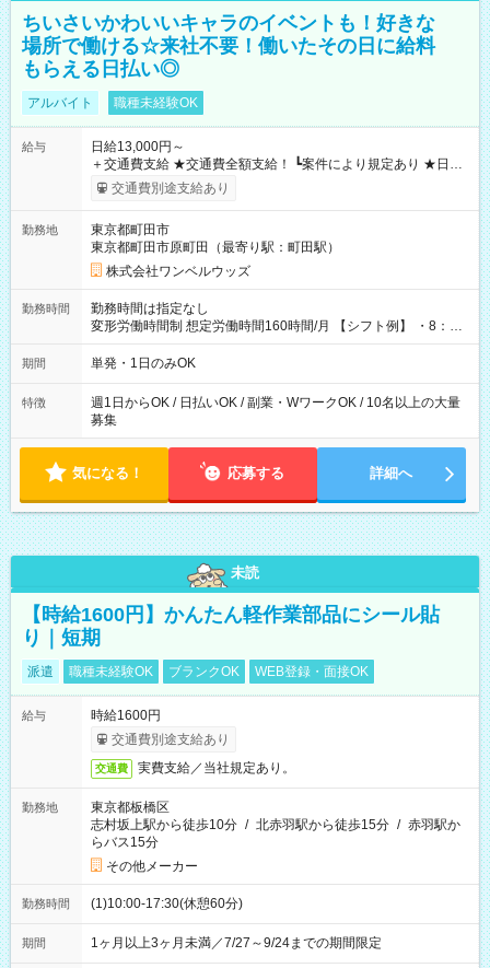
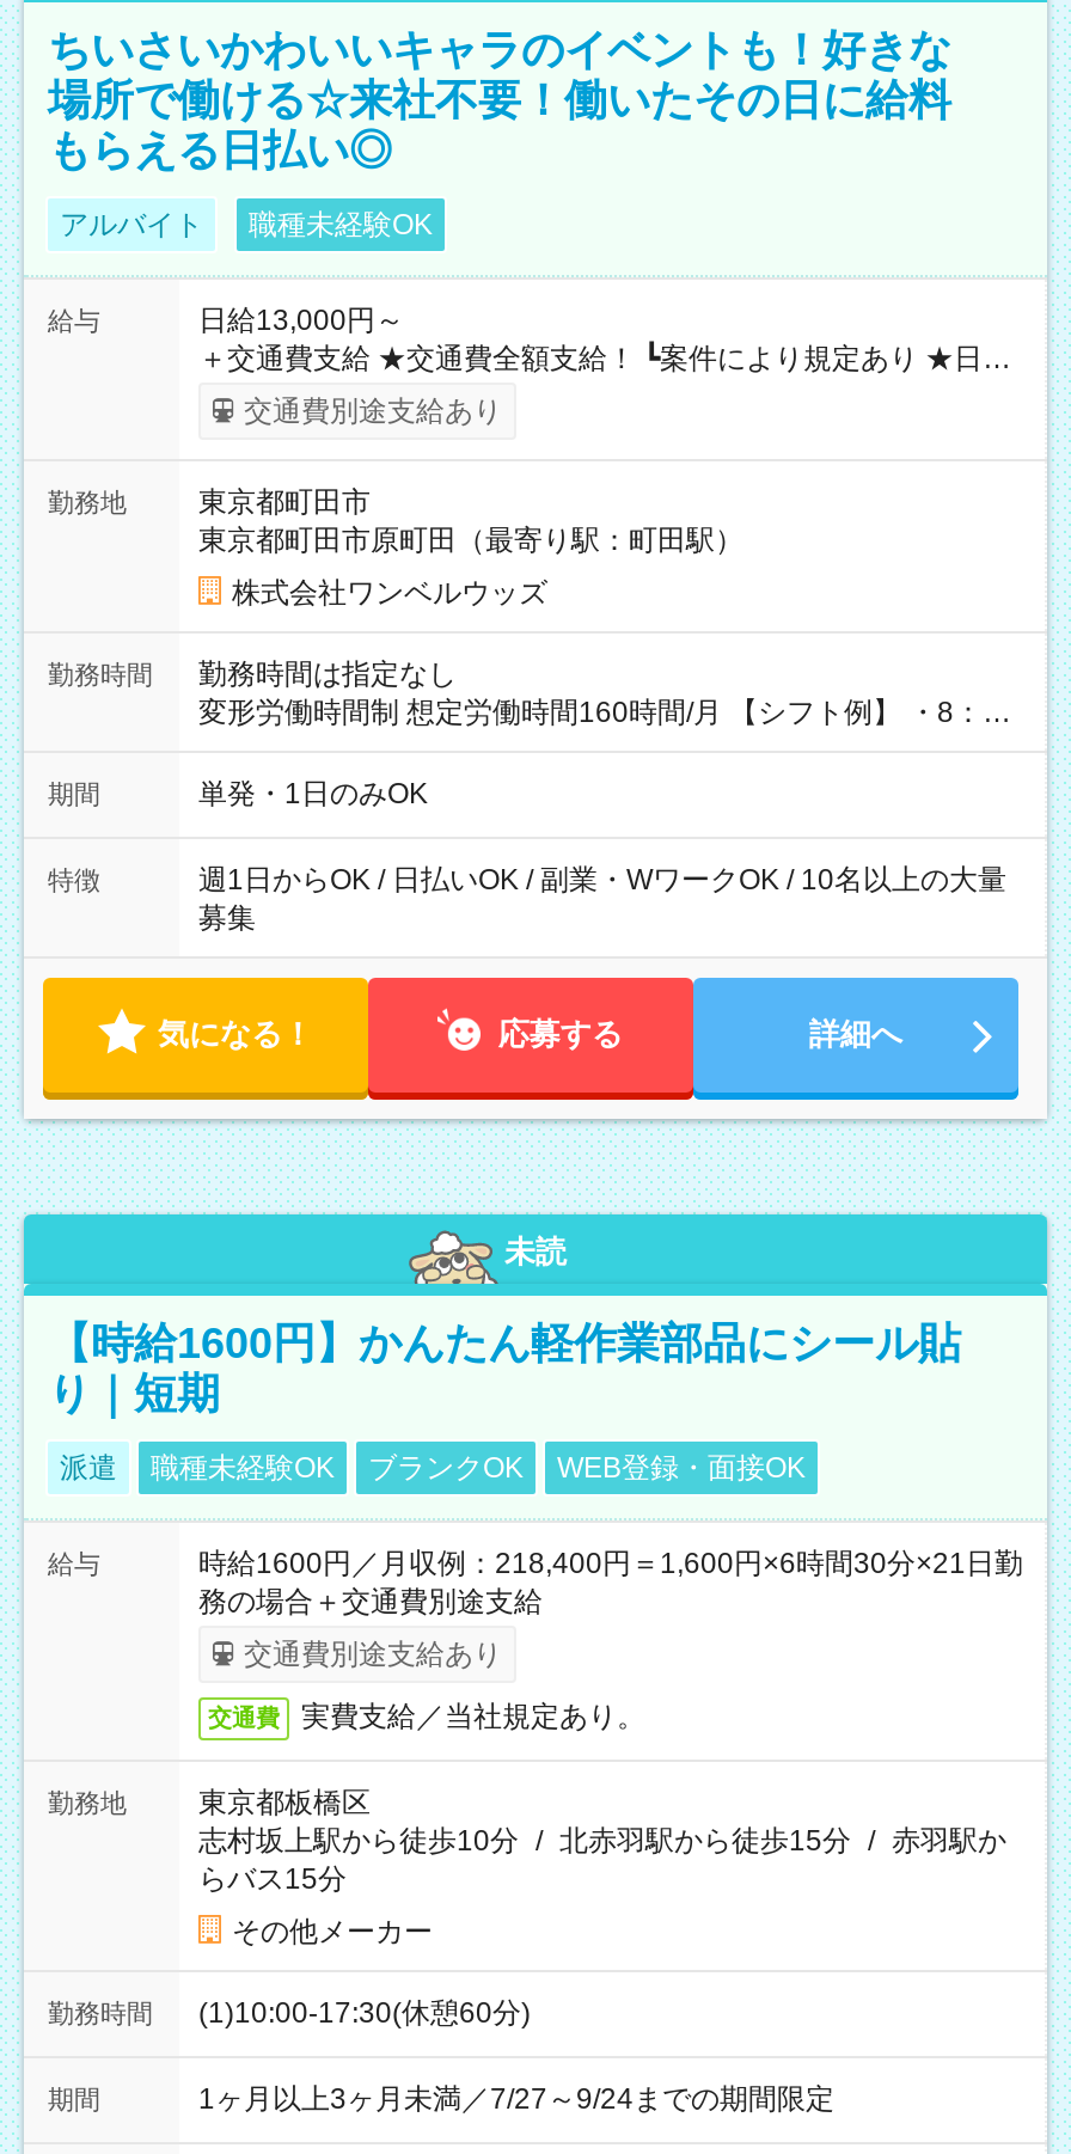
- 時給1600円
+ 時給1600円／月収例：218,400円＝1,600円×6時間30分×21日勤
+ 務の場合＋交通費別途支給
